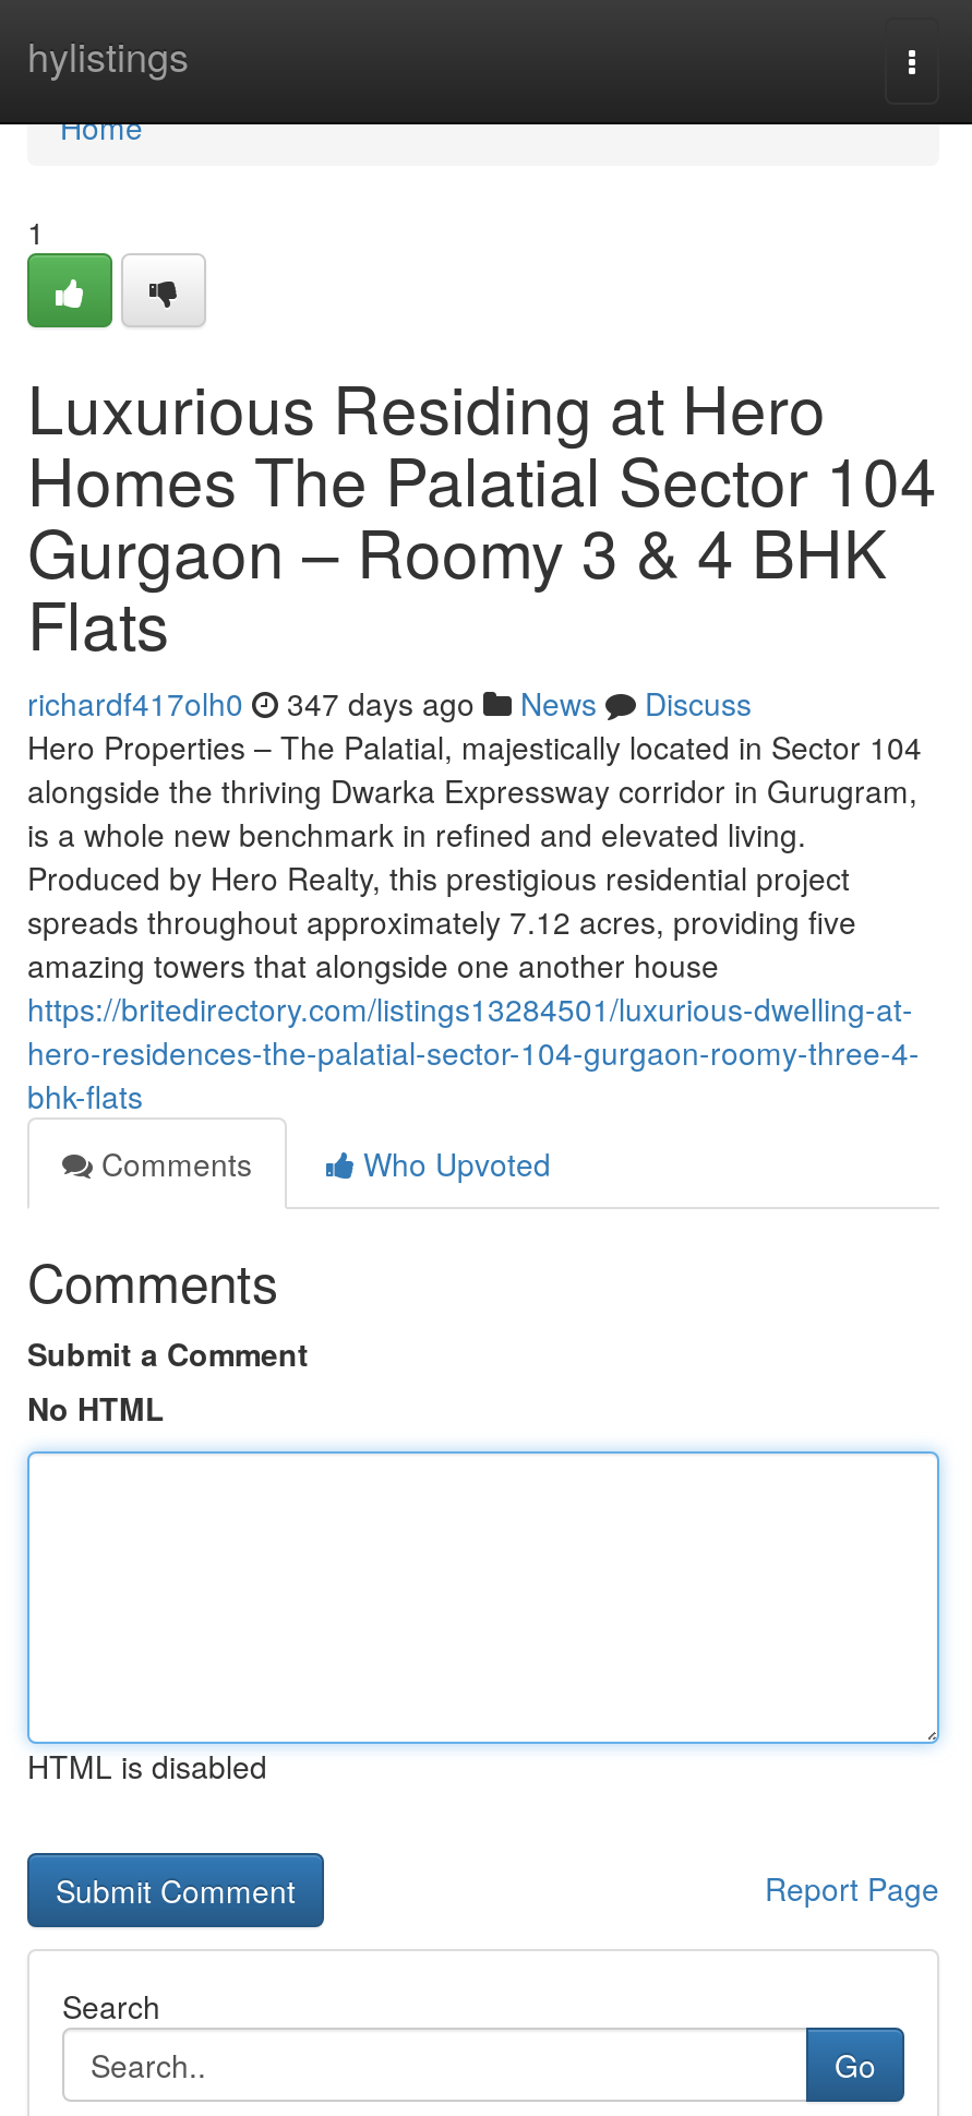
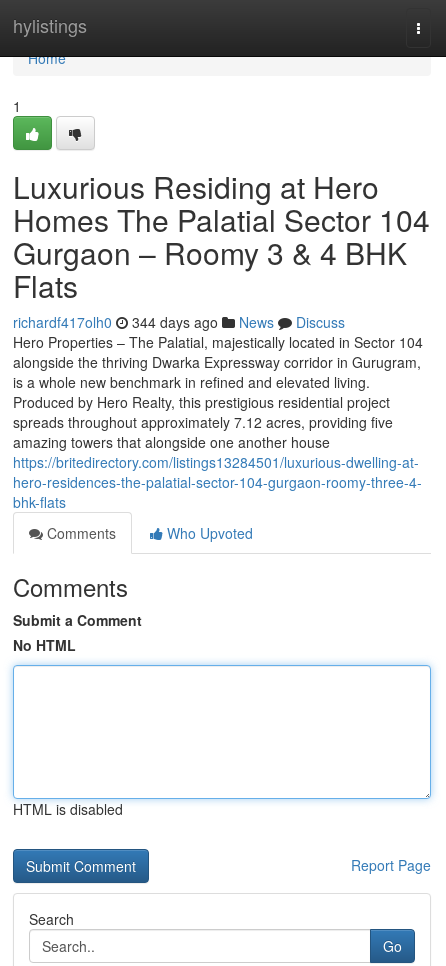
- richardf417olh0 347 days ago News Discuss
+ richardf417olh0 344 days ago News Discuss
